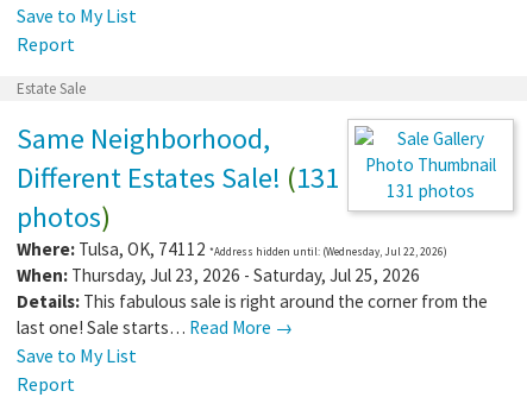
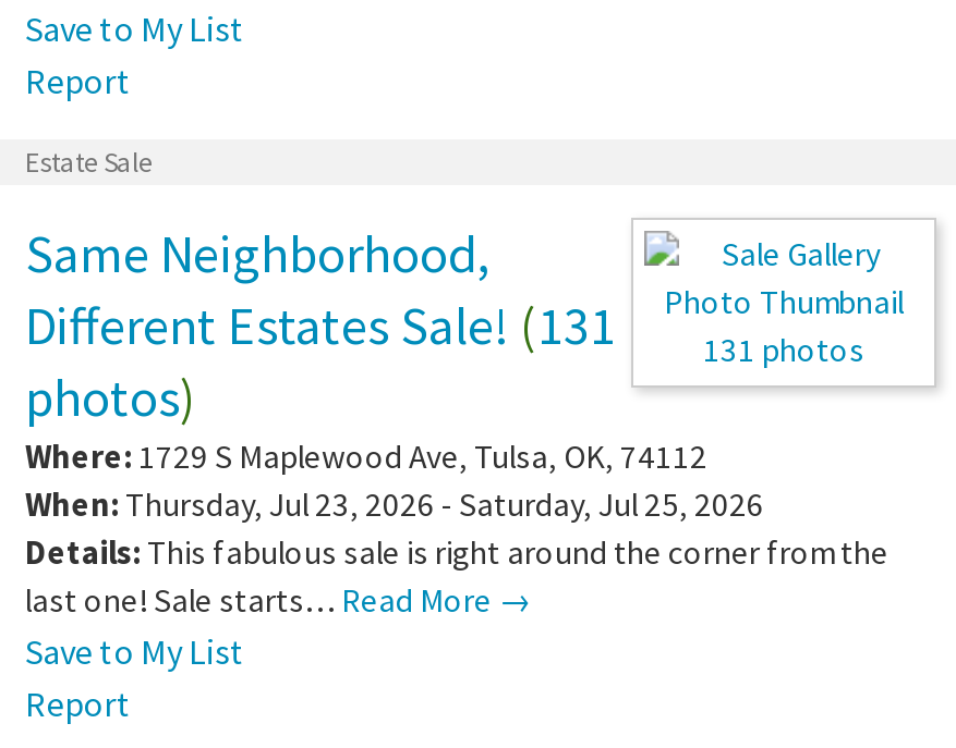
- Where: Tulsa, OK, 74112 *Address hidden until: (Wednesday, Jul 22, 2026)
+ Where: 1729 S Maplewood Ave, Tulsa, OK, 74112
